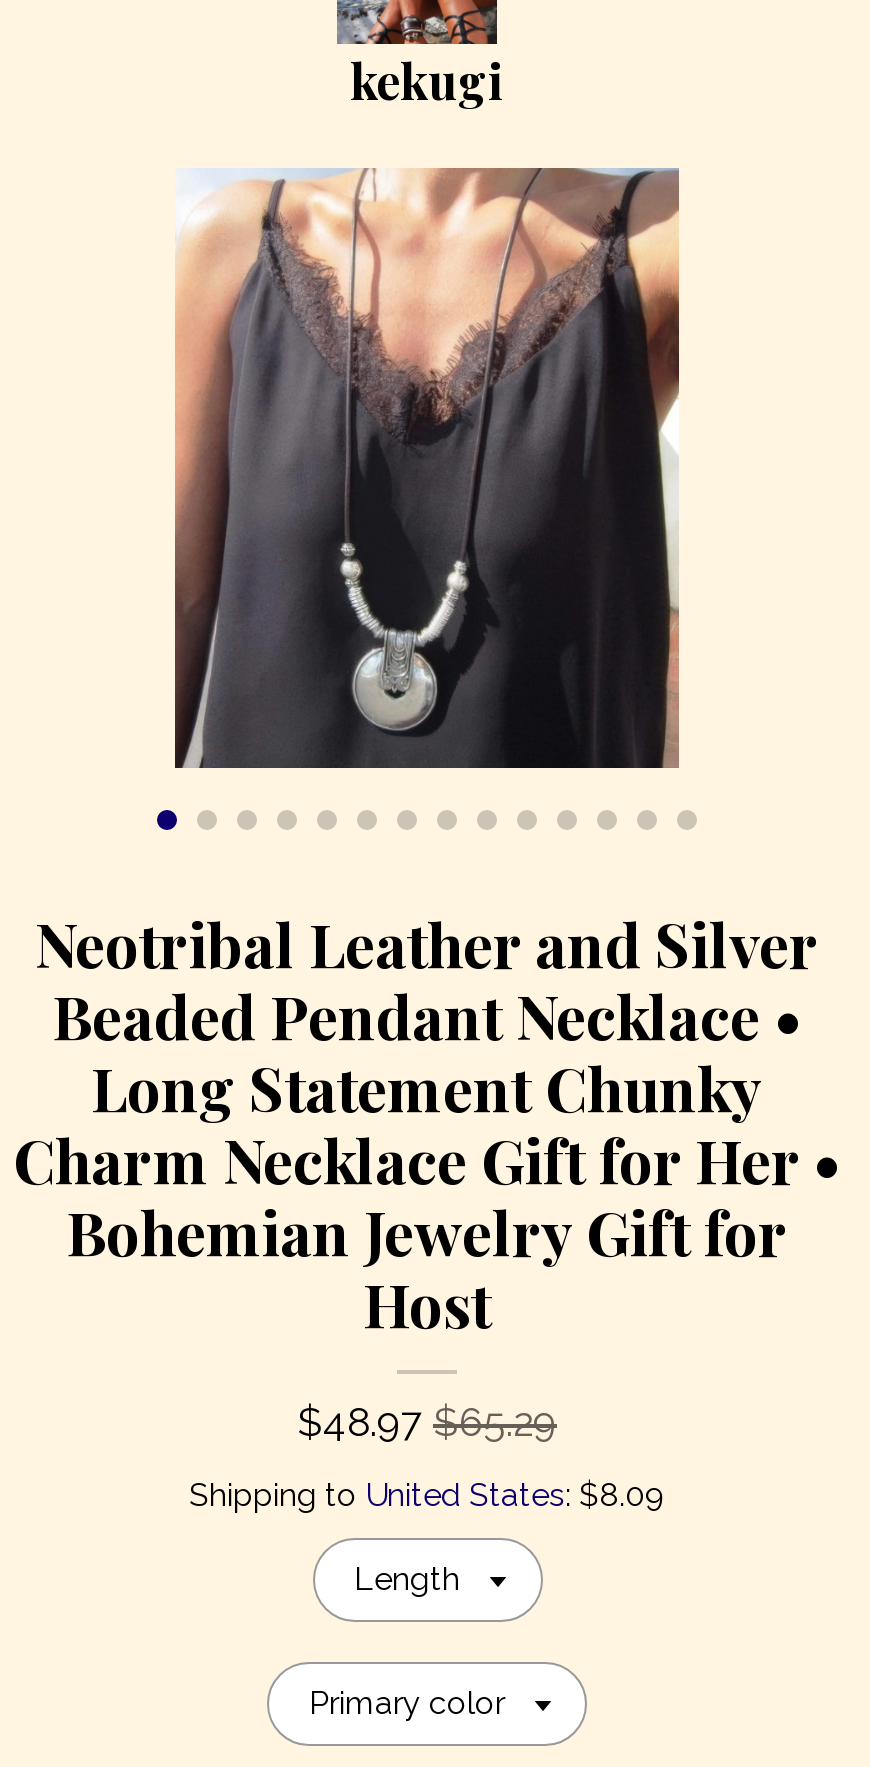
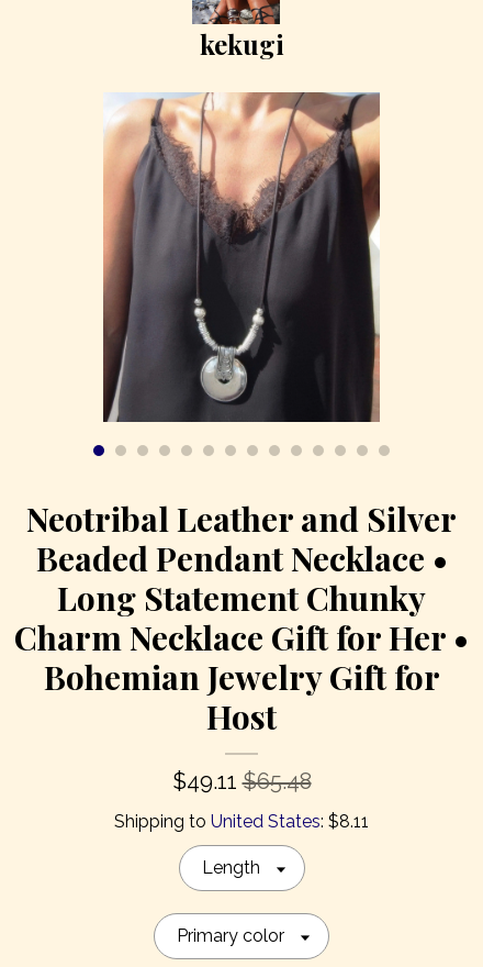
- $48.97 $65.29
+ $49.11 $65.48

- Shipping to United States: $8.09
+ Shipping to United States: $8.11
